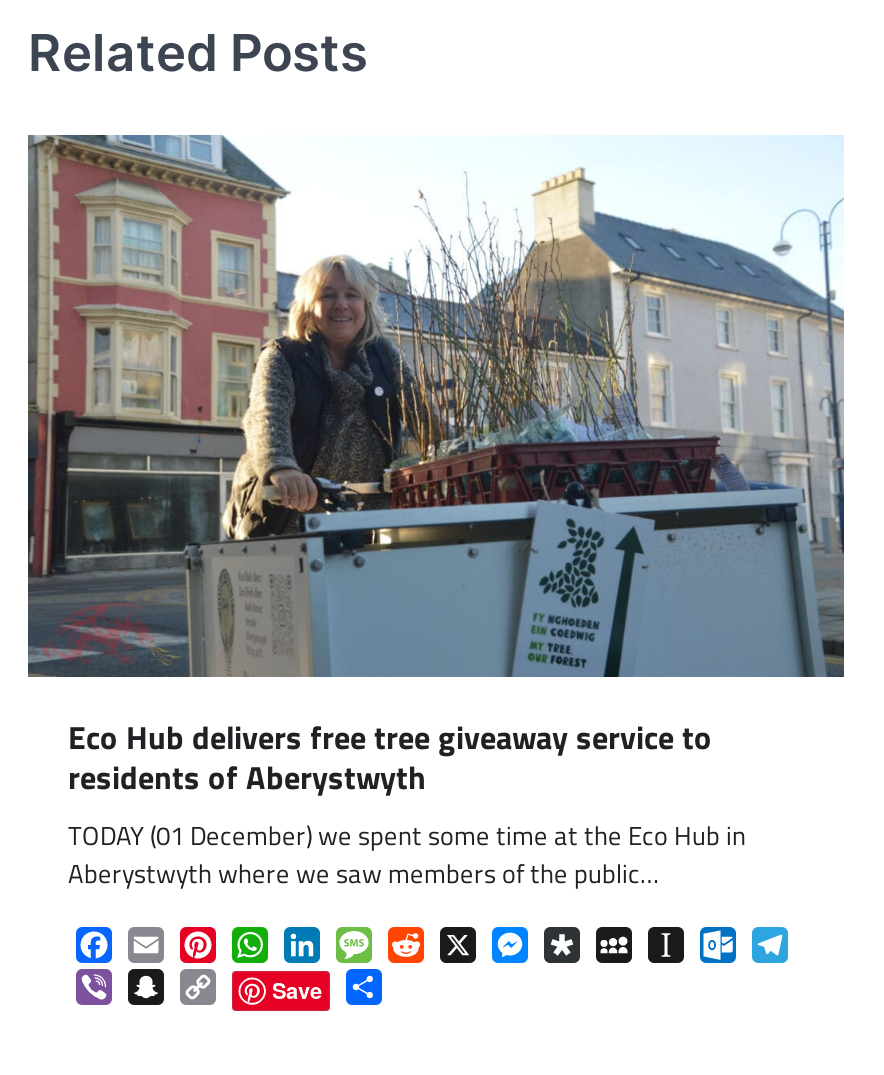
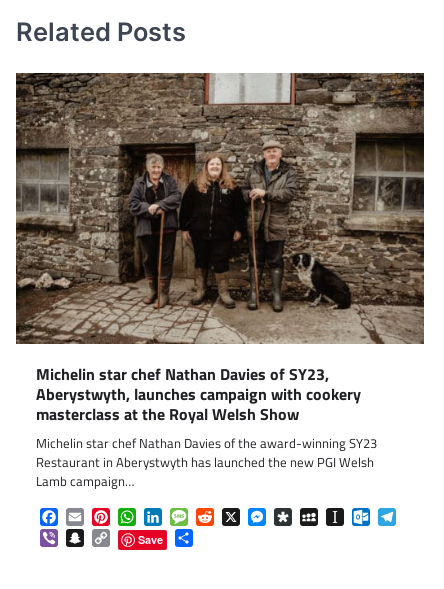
- [image]
- Eco Hub delivers free tree giveaway service to
- residents of Aberystwyth
- TODAY (01 December) we spent some time at the Eco Hub in
- Aberystwyth where we saw members of the public…
+ [image]
+ Michelin star chef Nathan Davies of SY23,
+ Aberystwyth, launches campaign with cookery
+ masterclass at the Royal Welsh Show
+ Michelin star chef Nathan Davies of the award-winning SY23
+ Restaurant in Aberystwyth has launched the new PGI Welsh
+ Lamb campaign…
